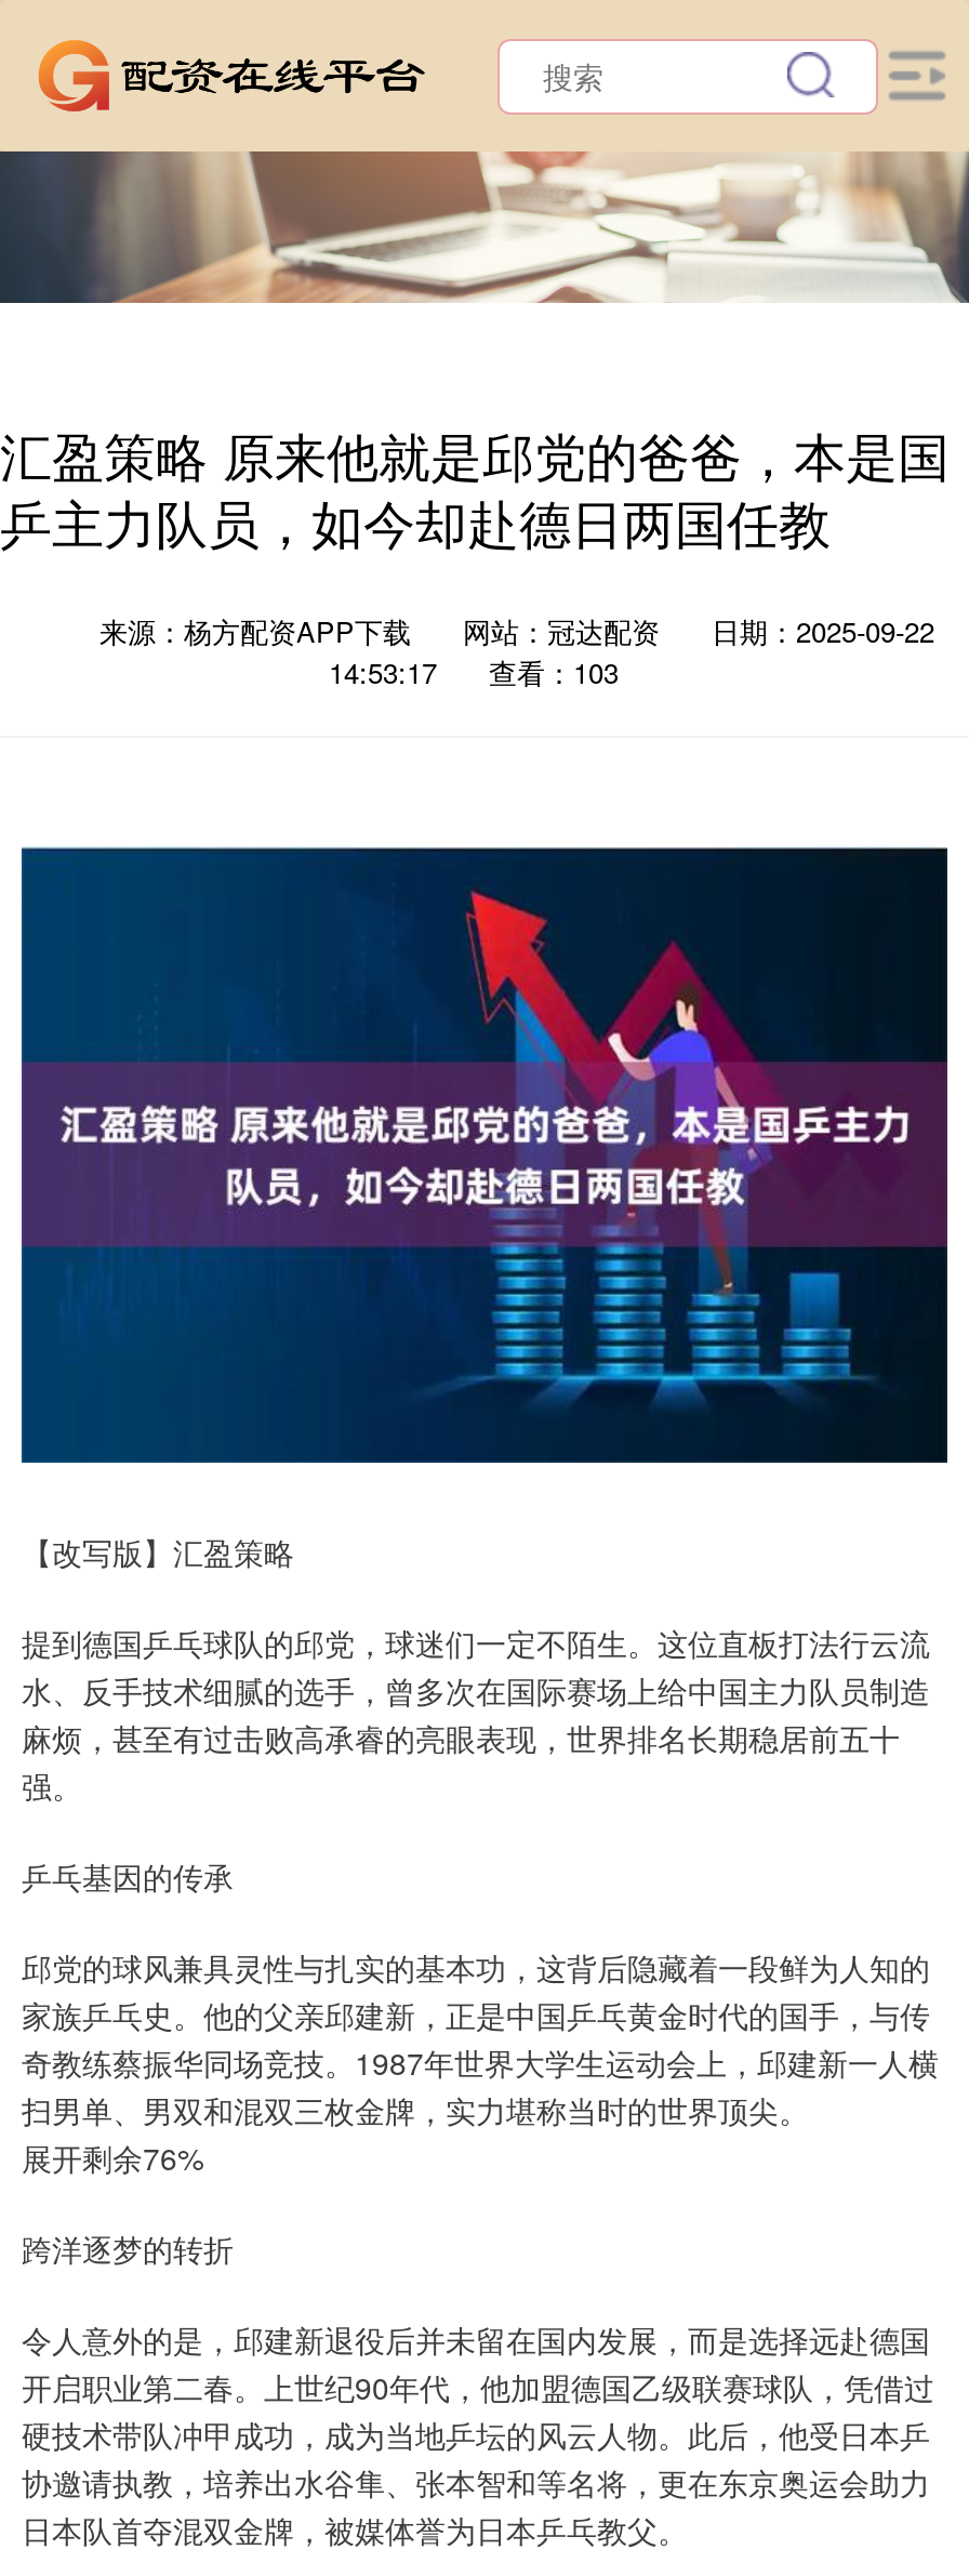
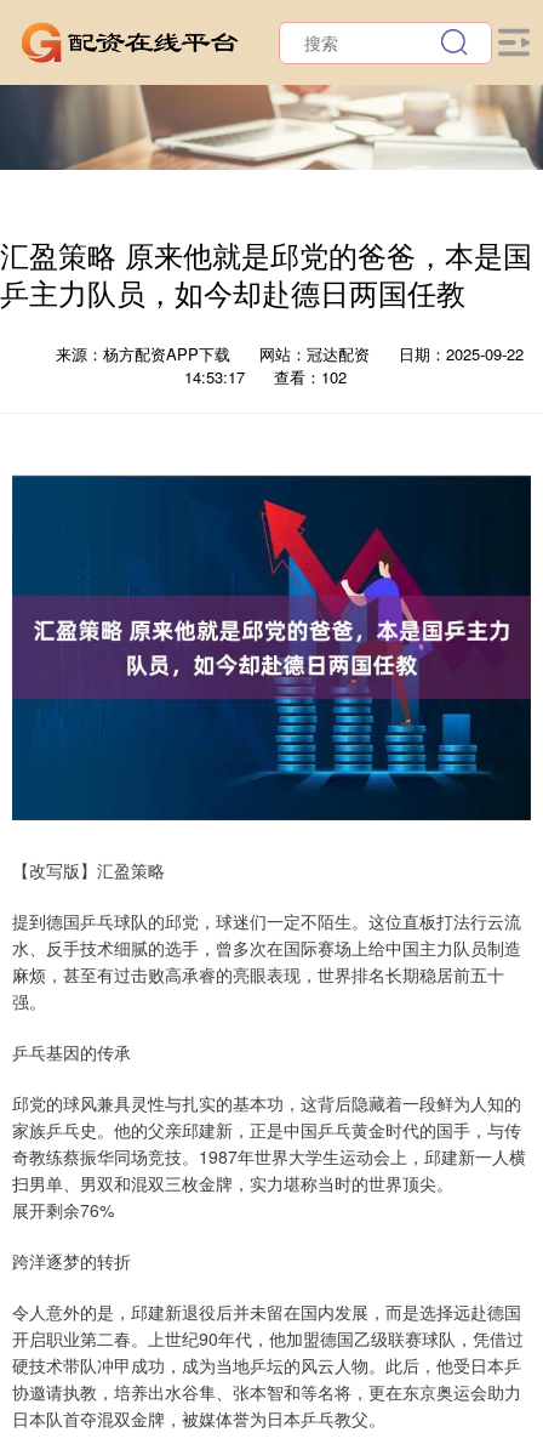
- 14:53:17 查看：103
+ 14:53:17 查看：102
